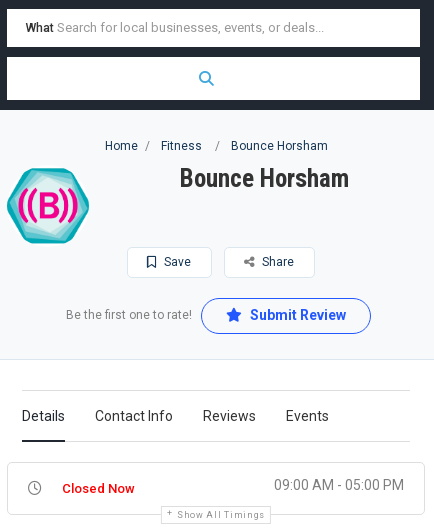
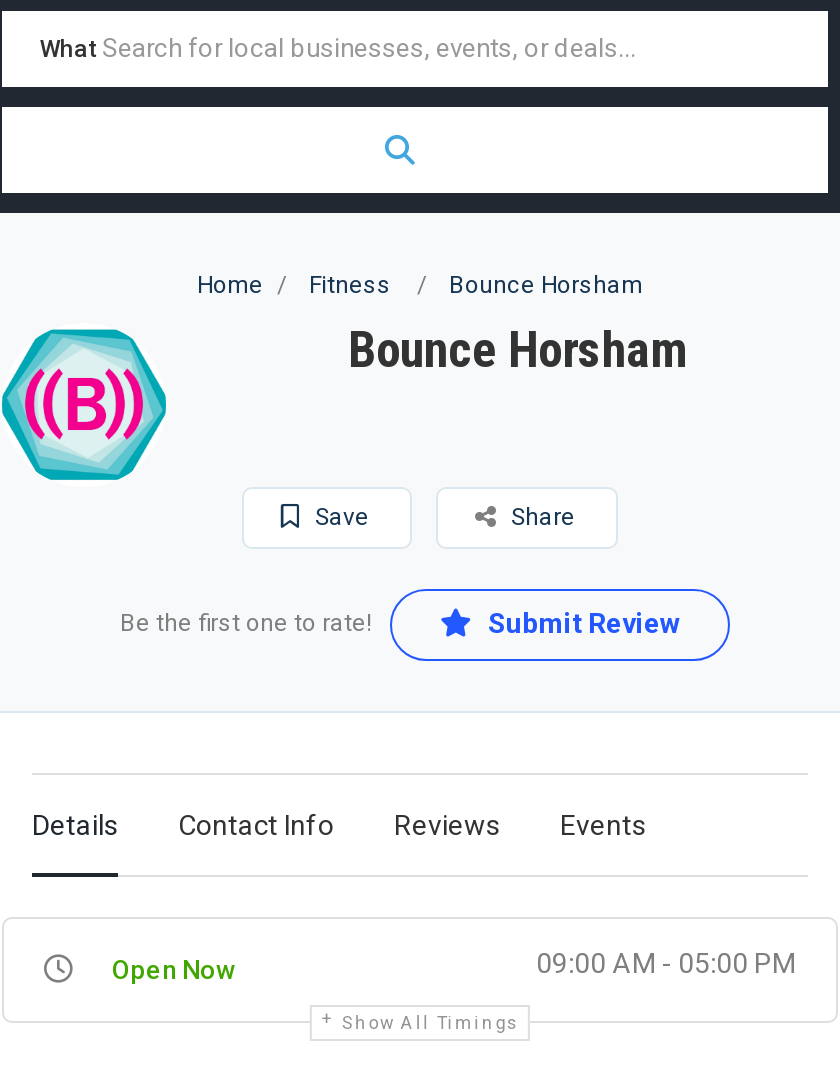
- Closed Now
+ Open Now
